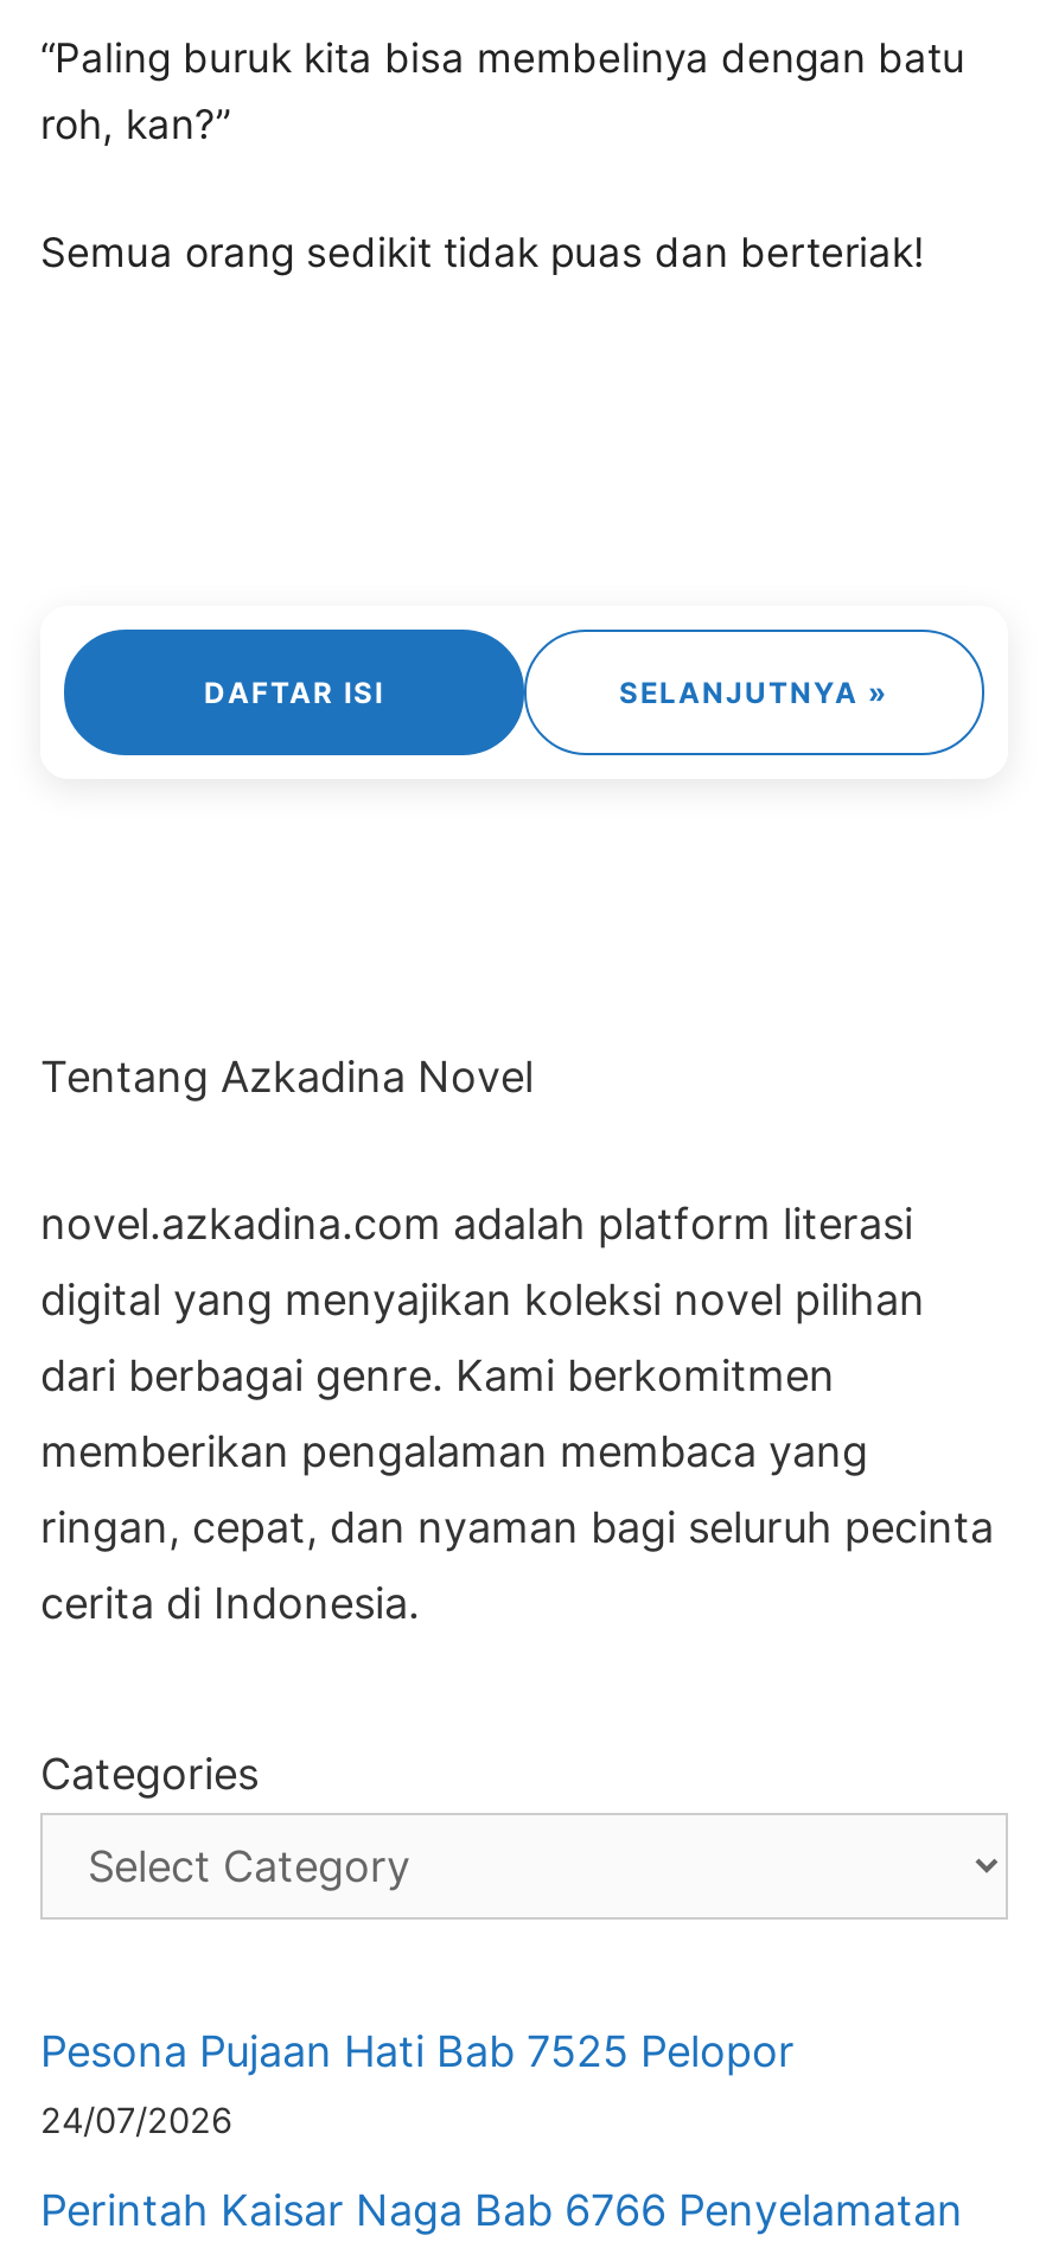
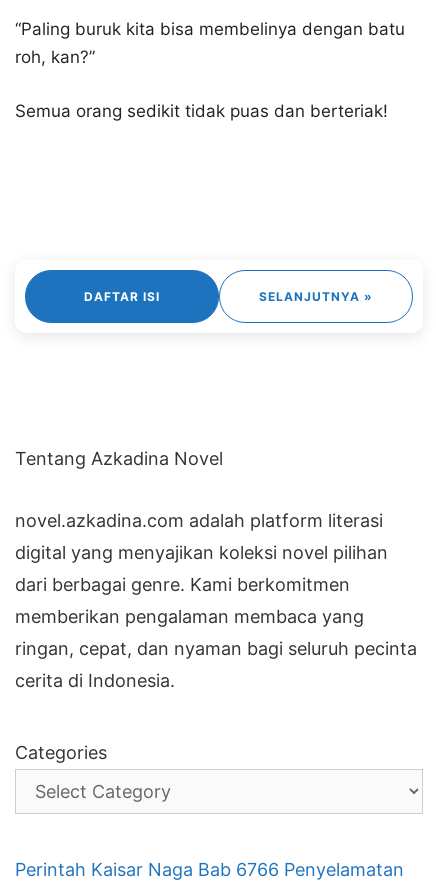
- Pesona Pujaan Hati Bab 7525 Pelopor
- 24/07/2026
